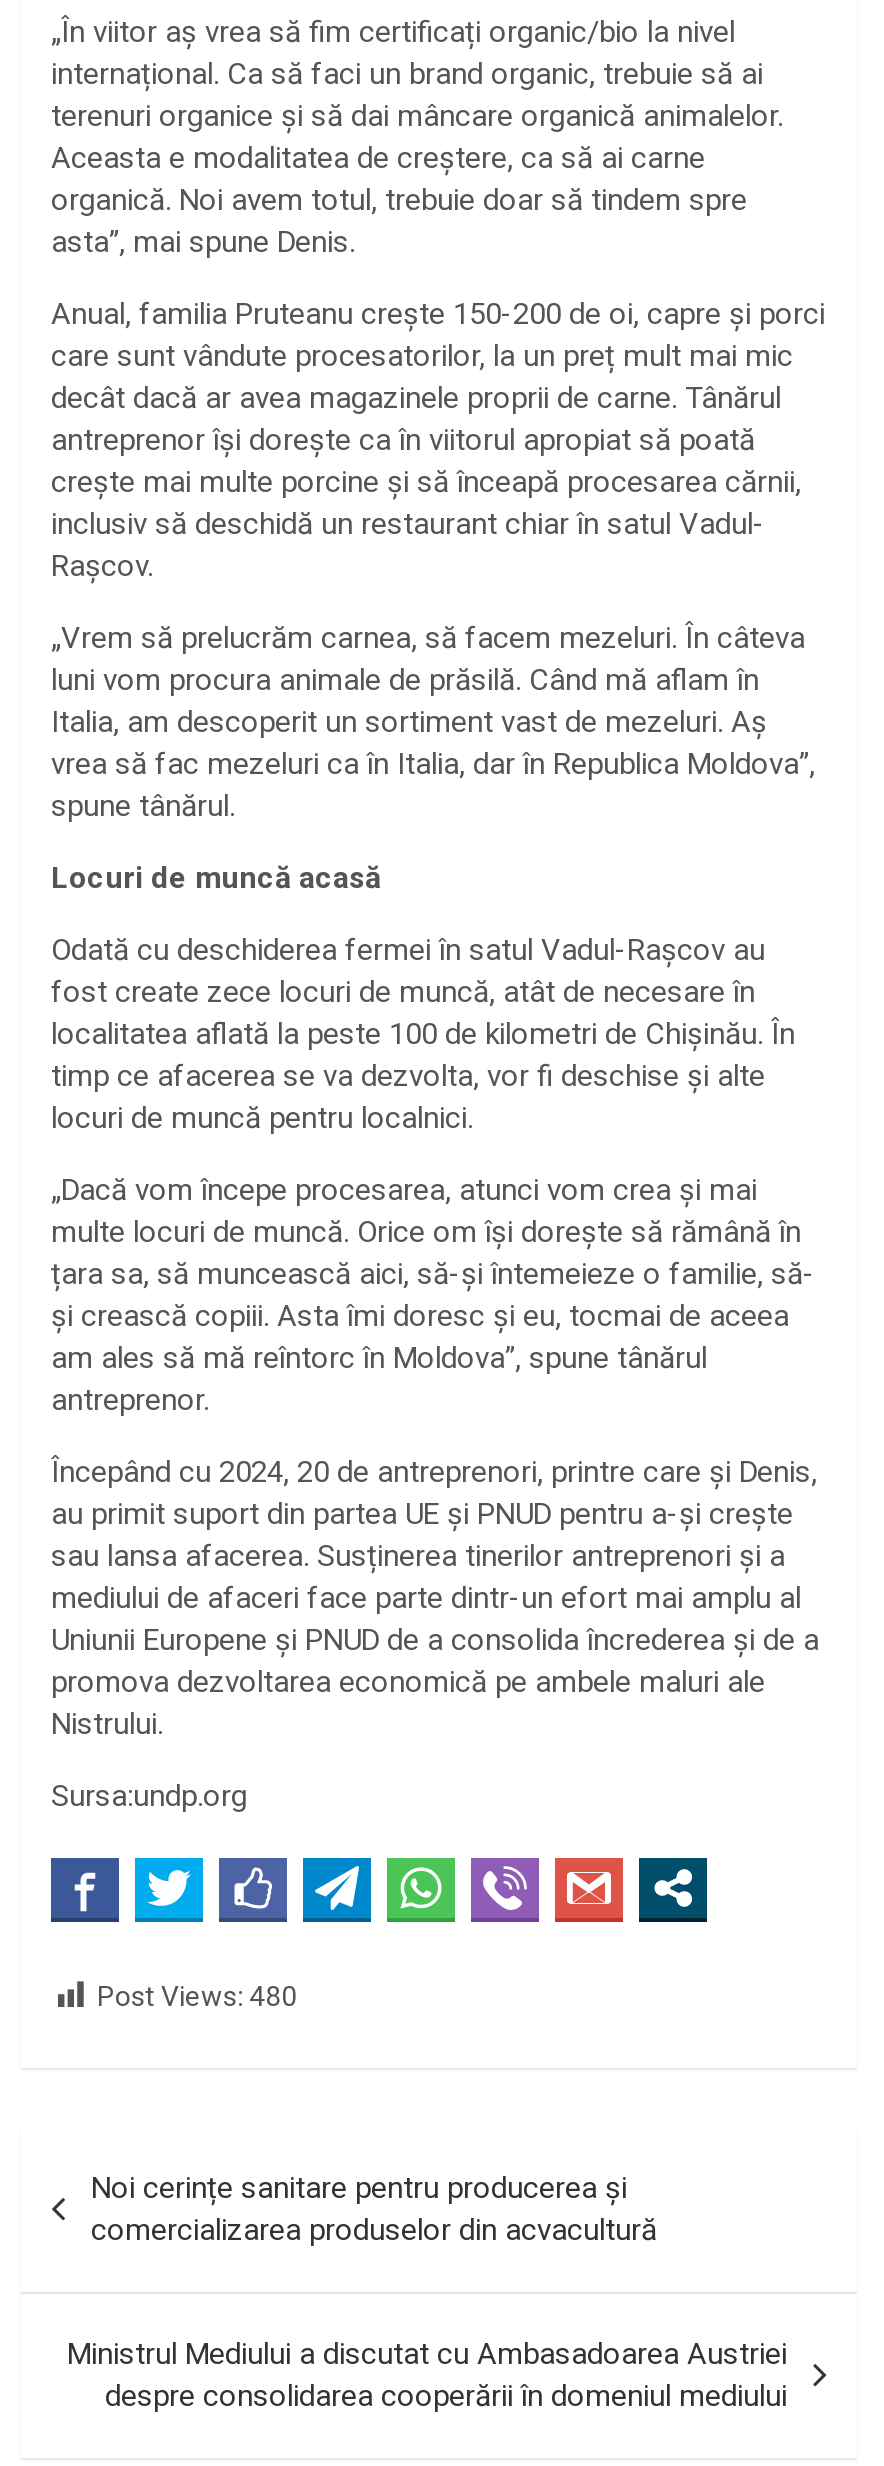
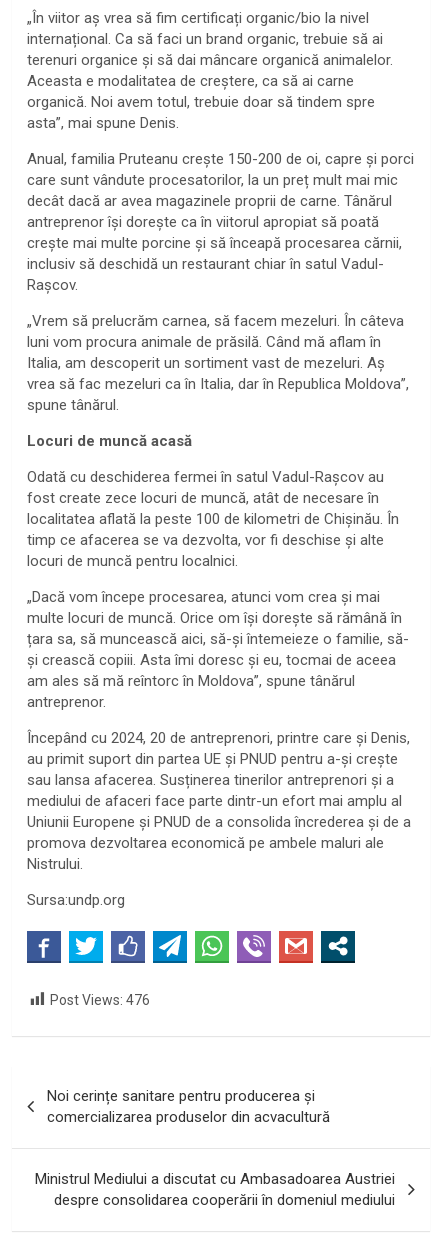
- Post Views: 480
+ Post Views: 476
